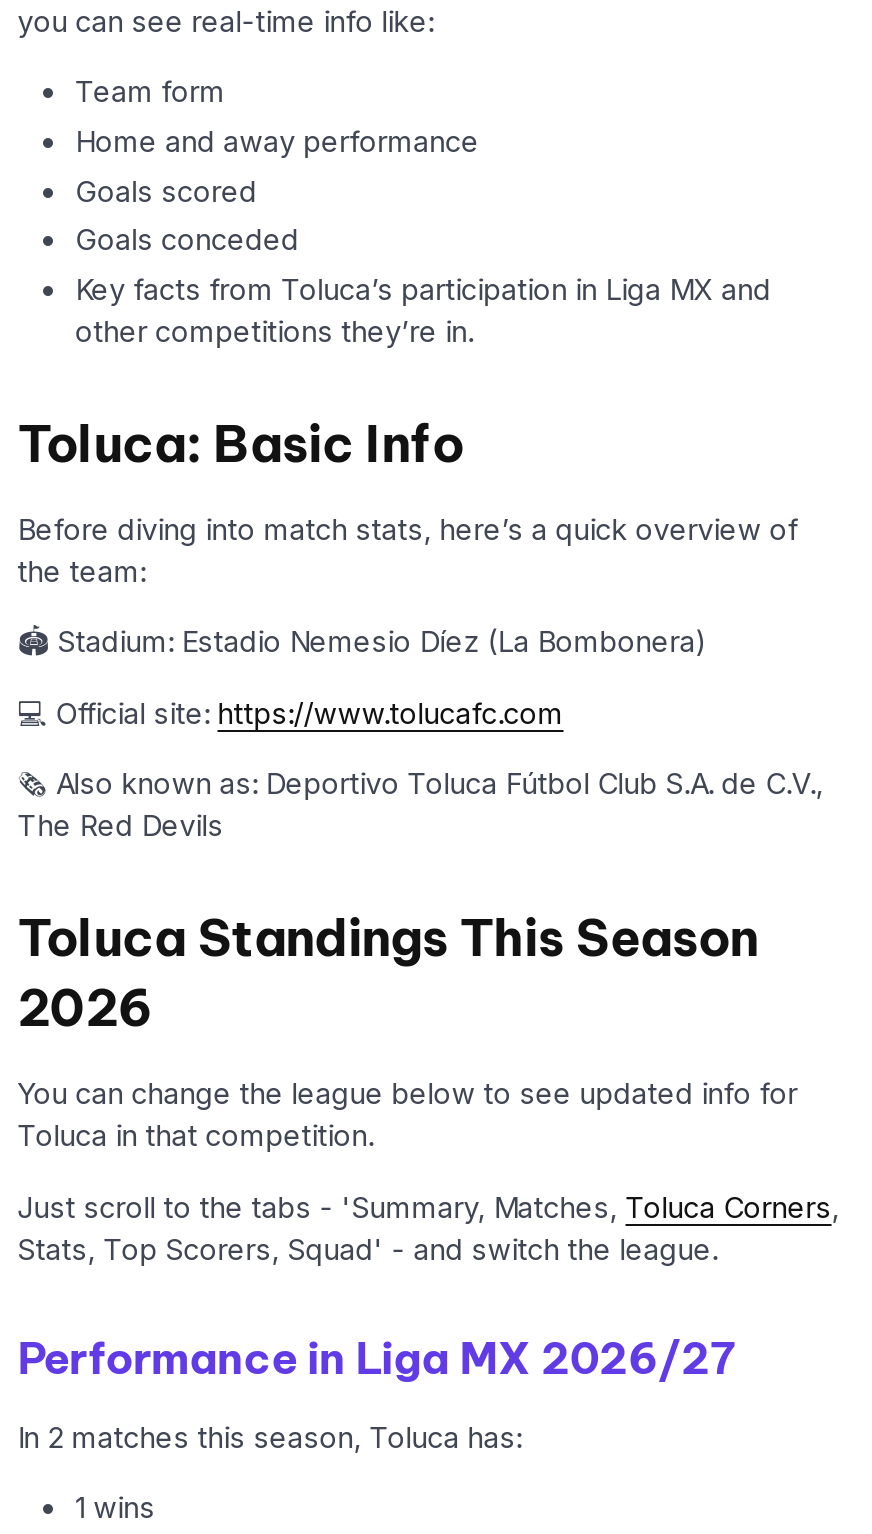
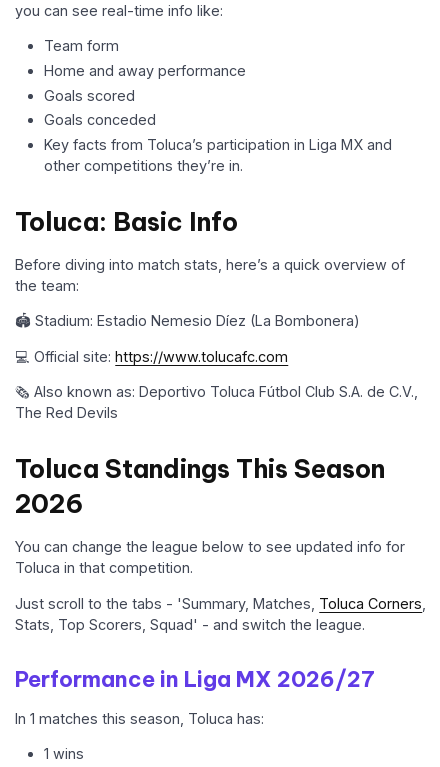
- In 2 matches this season, Toluca has:
+ In 1 matches this season, Toluca has:
